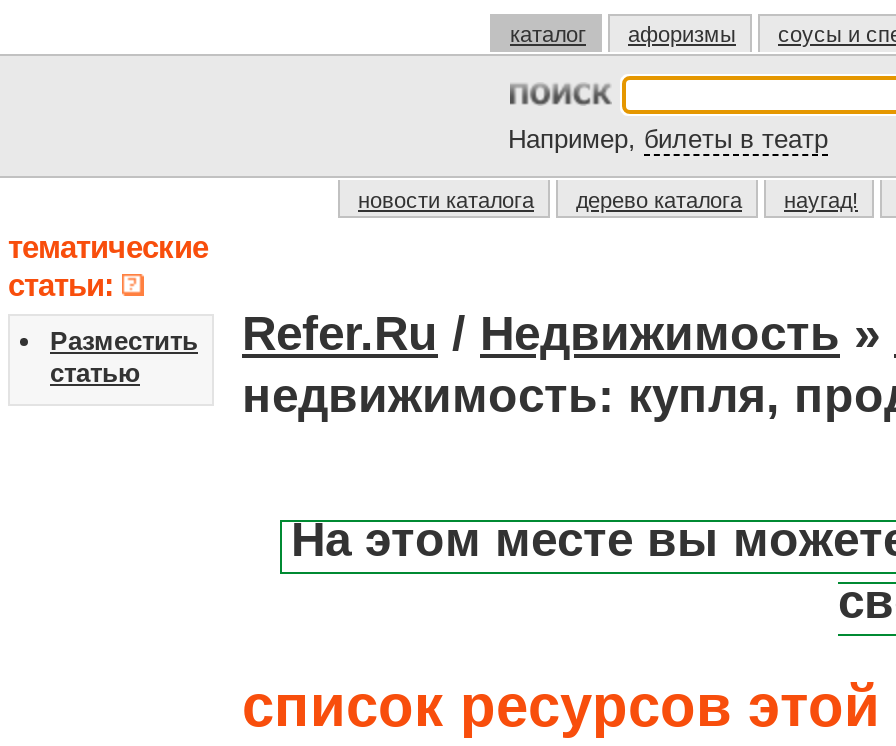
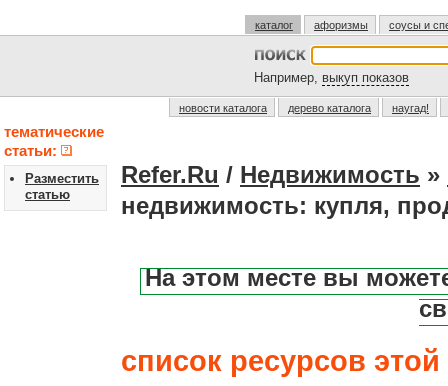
- Например, билеты в театр
+ Например, выкуп показов
